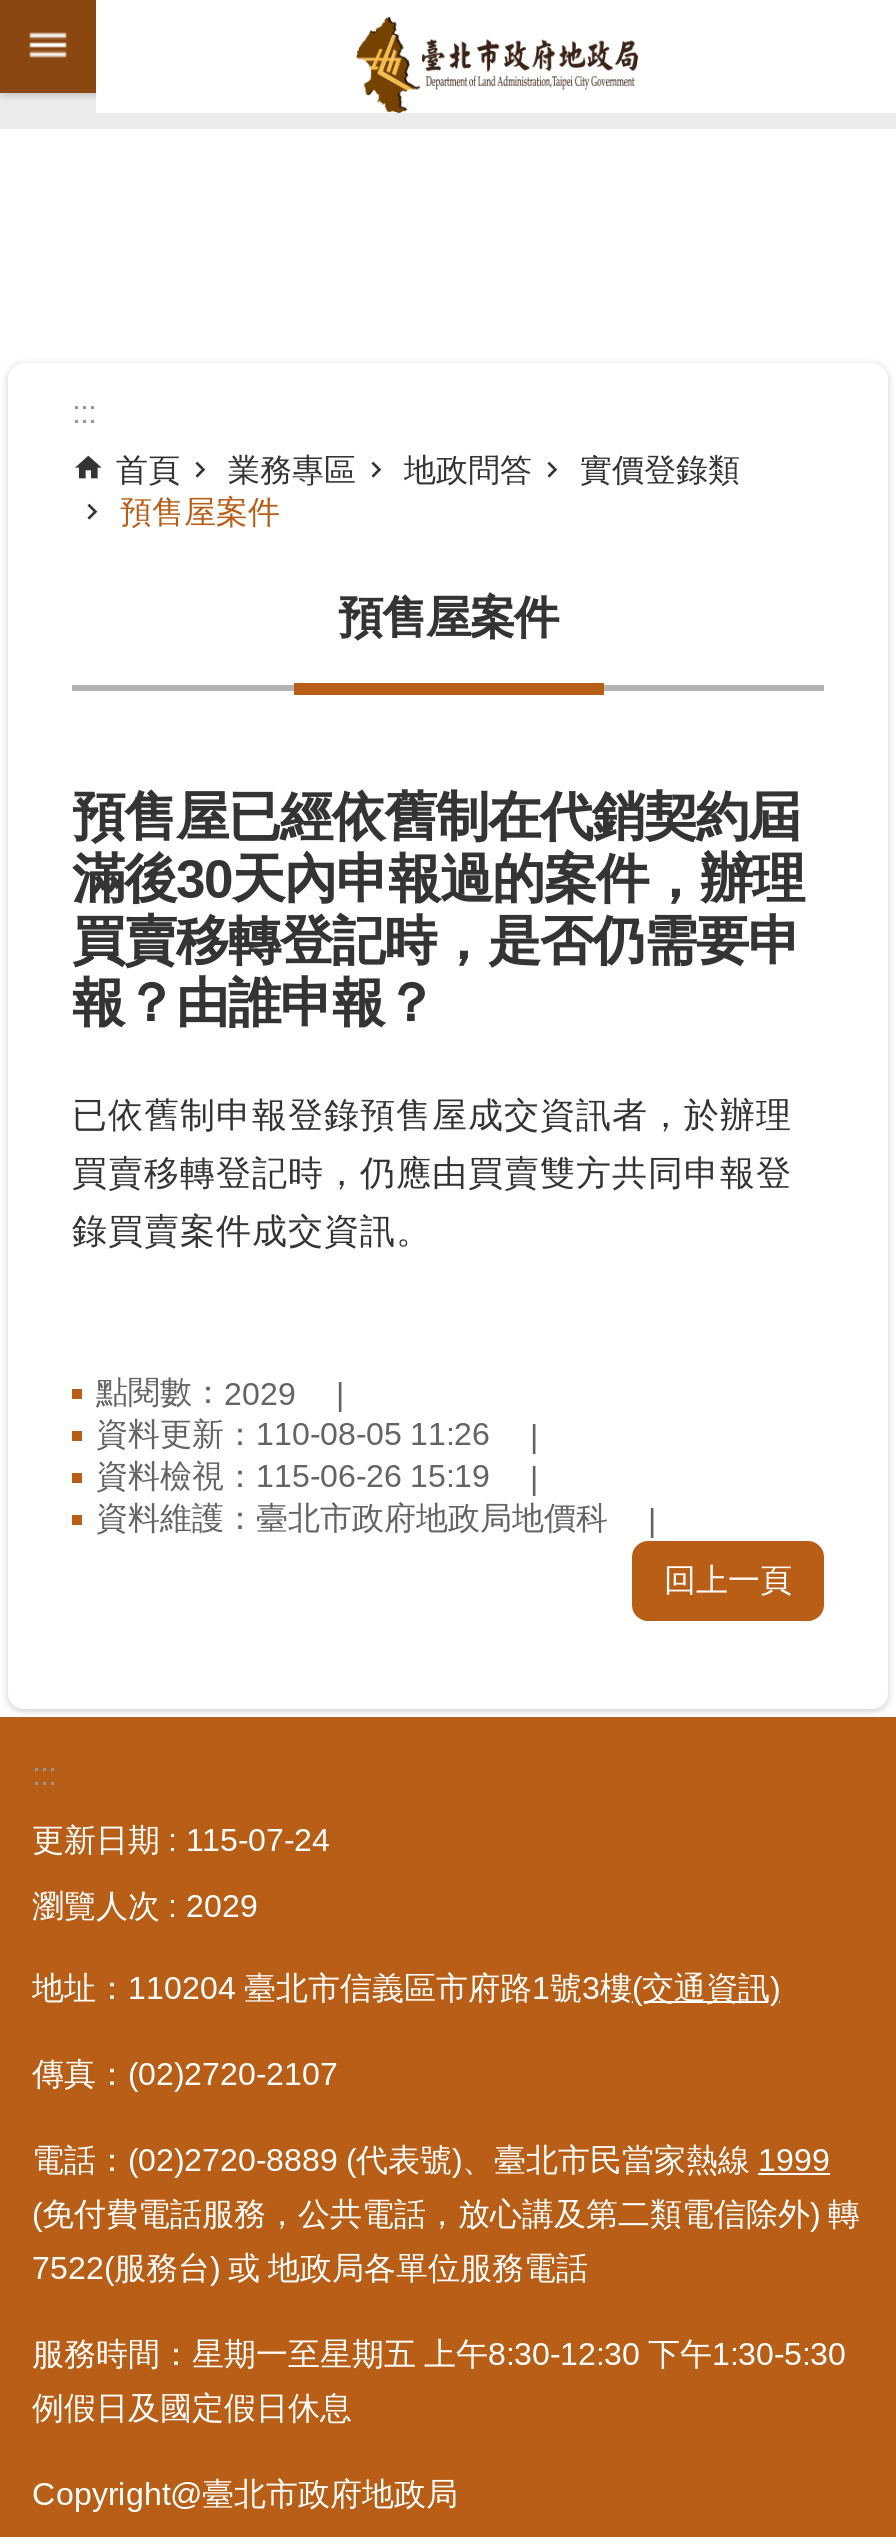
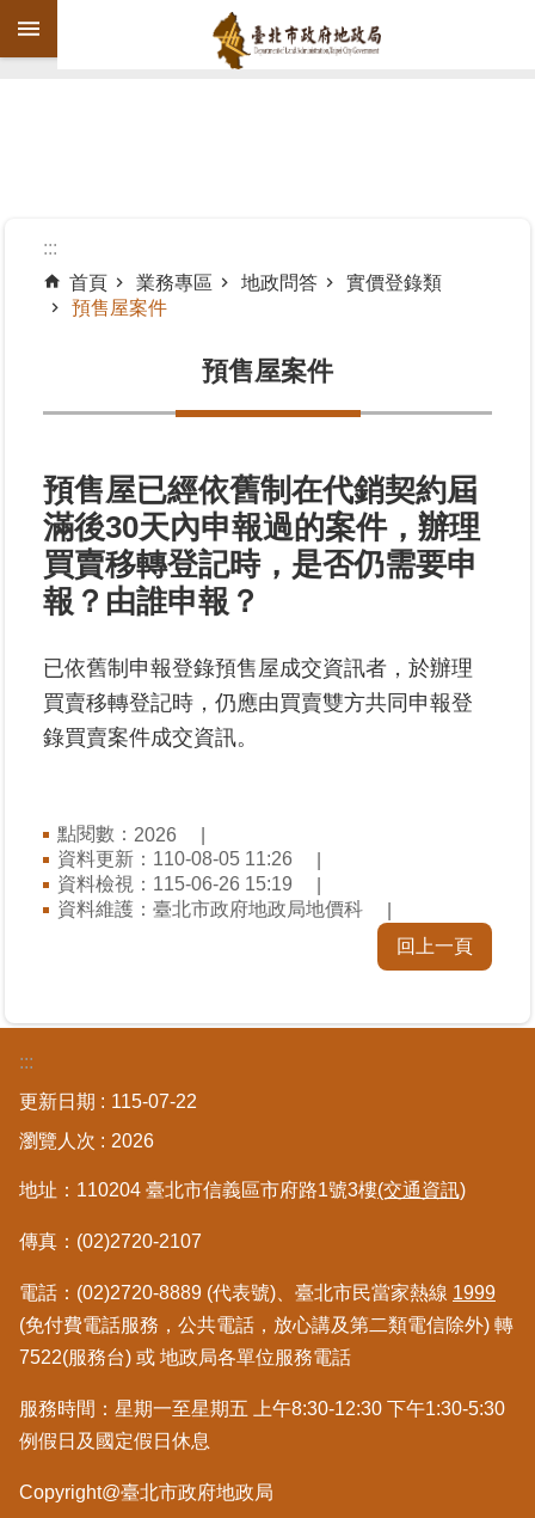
- 點閱數：2029
+ 點閱數：2026

- 115-07-24
+ 115-07-22

- 2029
+ 2026
